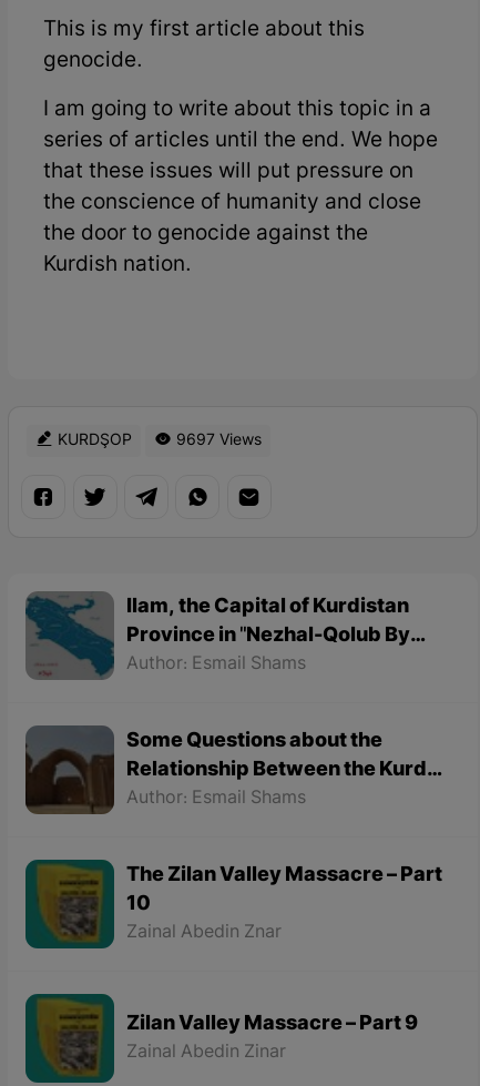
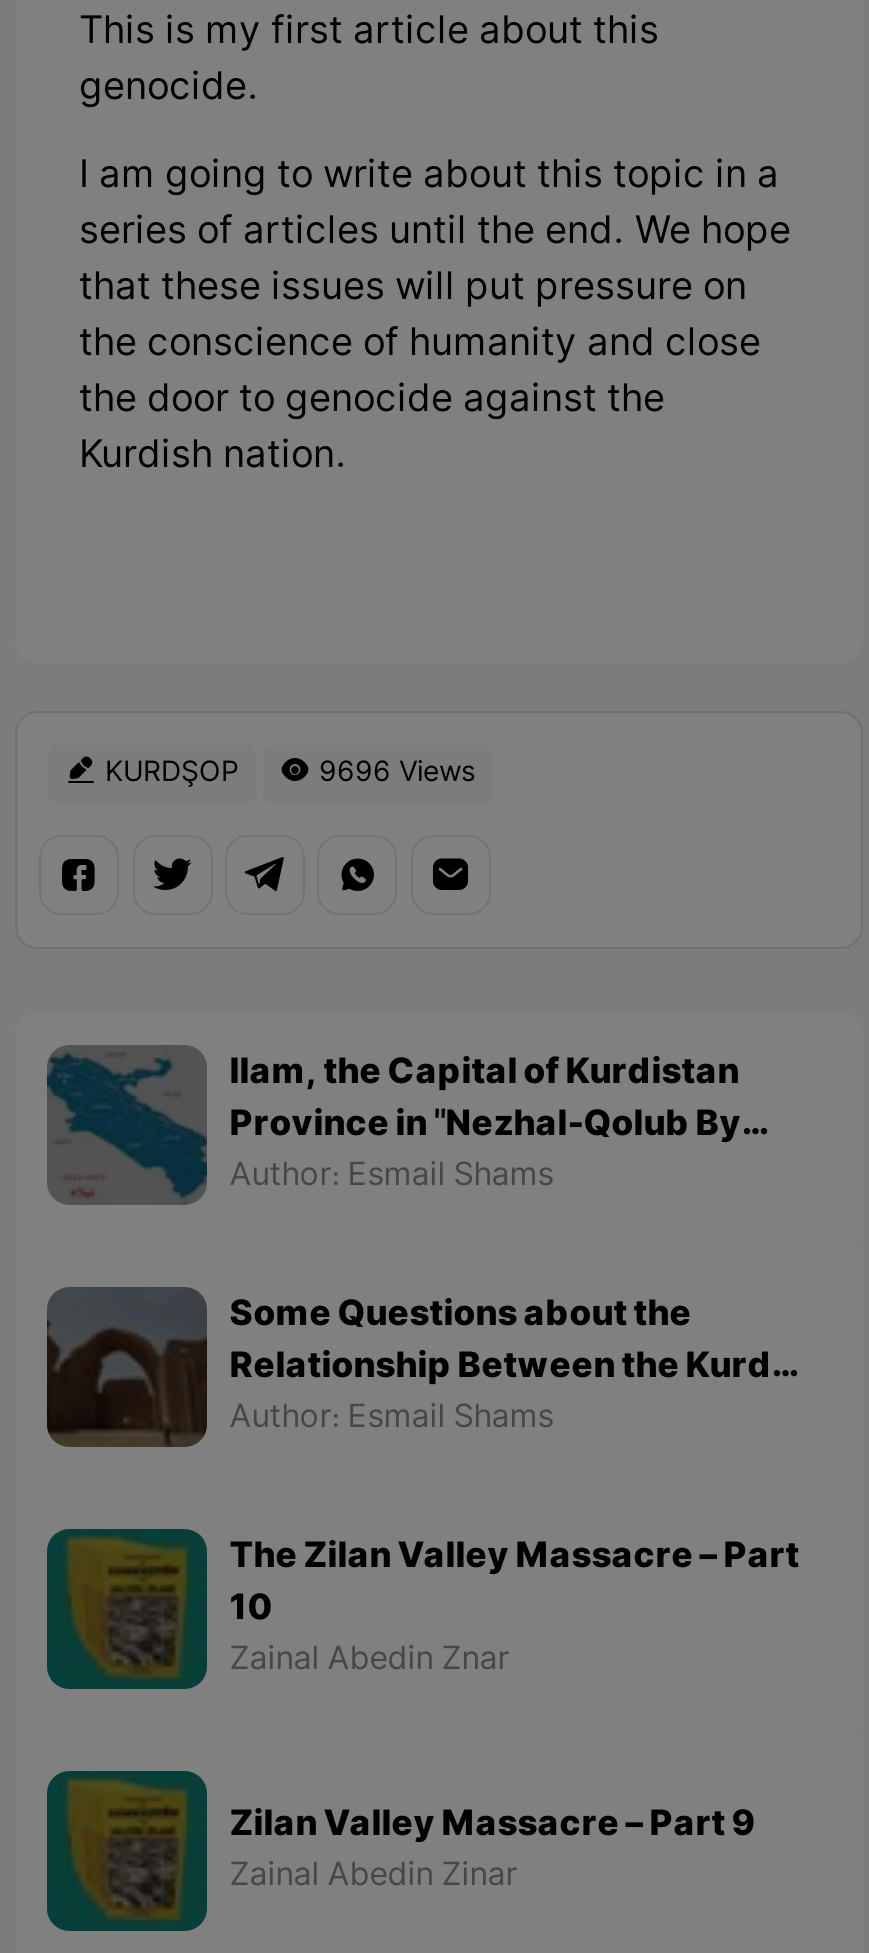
- KURDŞOP 9697 Views
+ KURDŞOP 9696 Views
